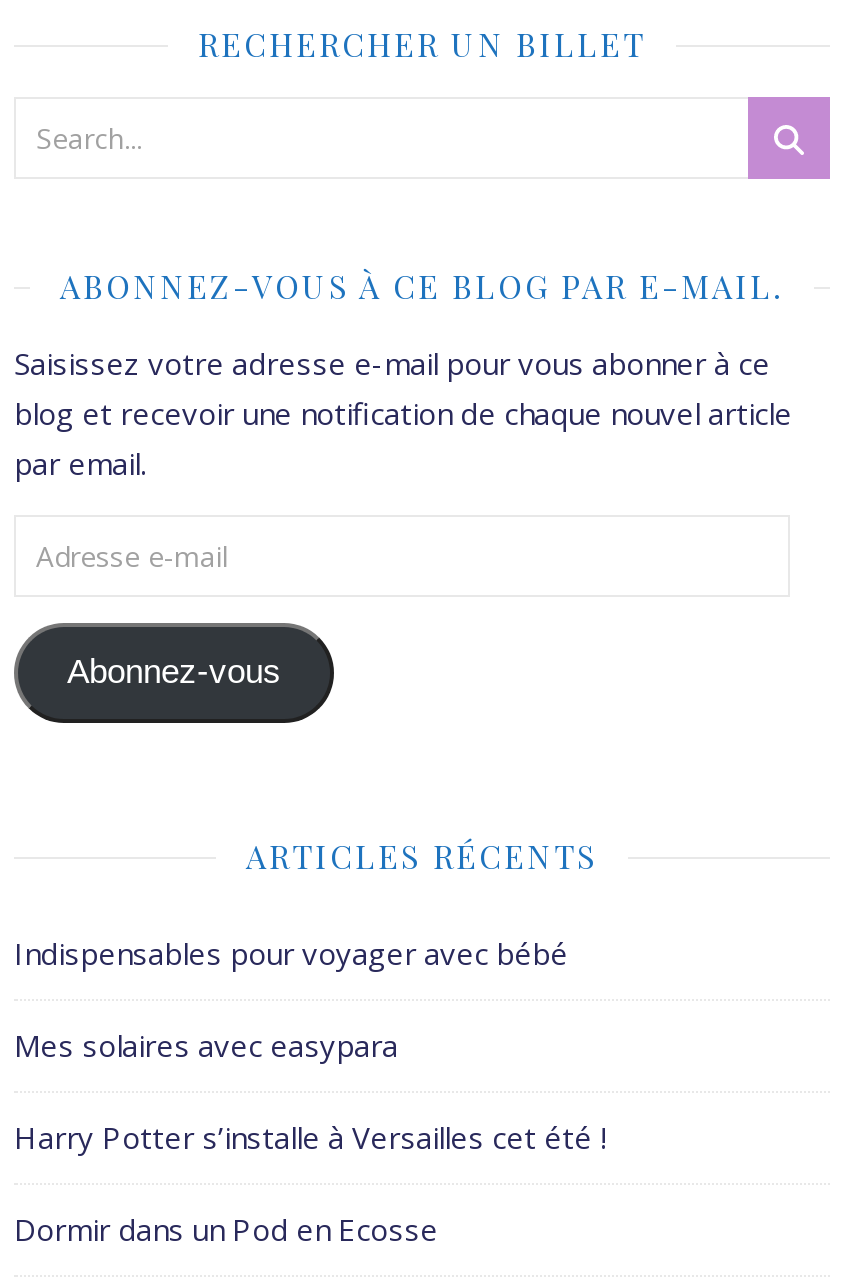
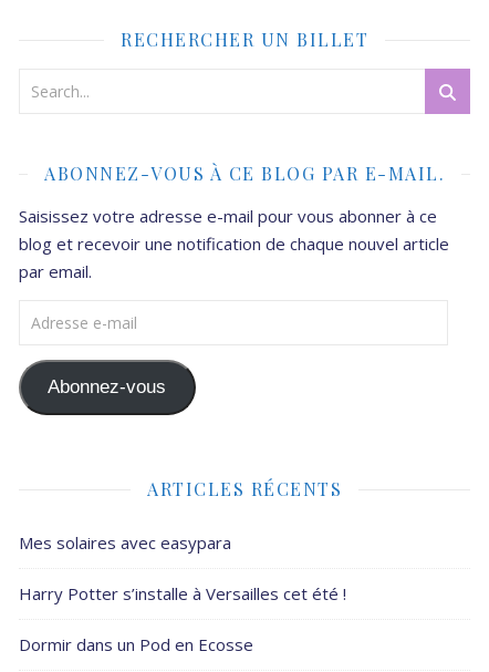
- Indispensables pour voyager avec bébé
